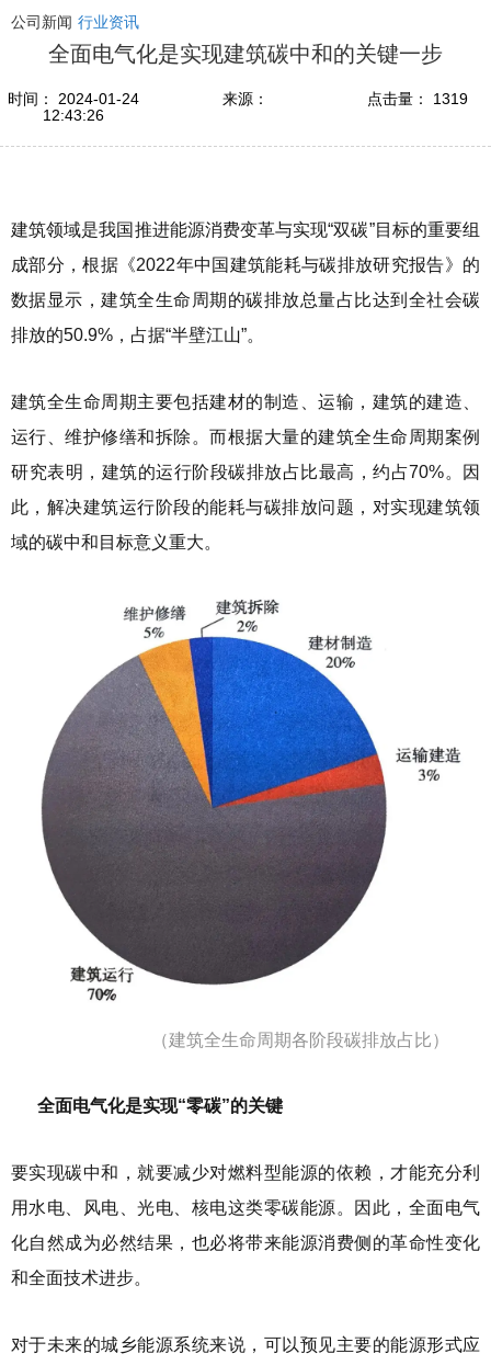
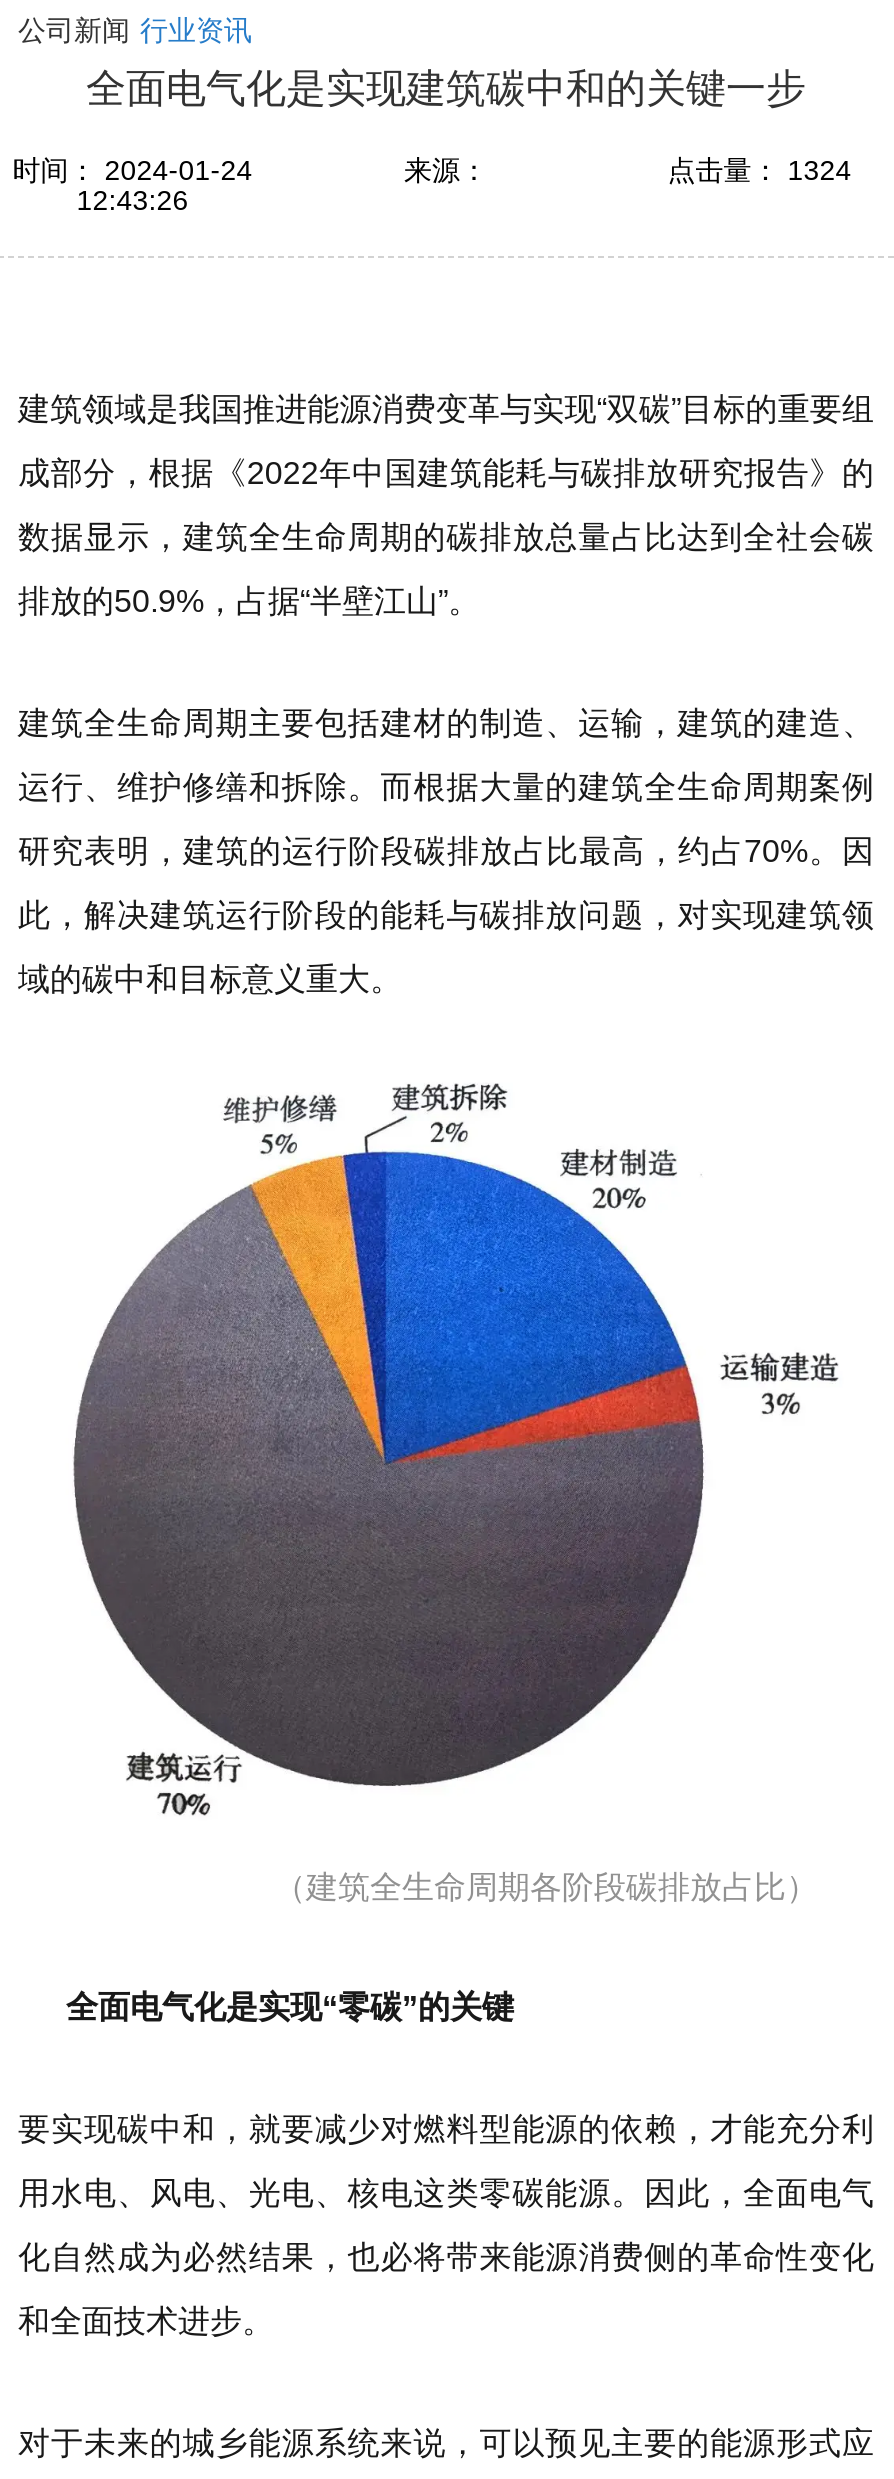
- 点击量： 1319
+ 点击量： 1324
